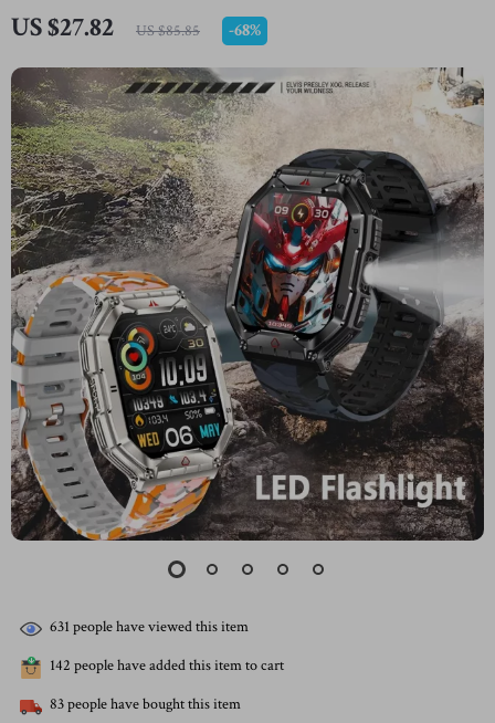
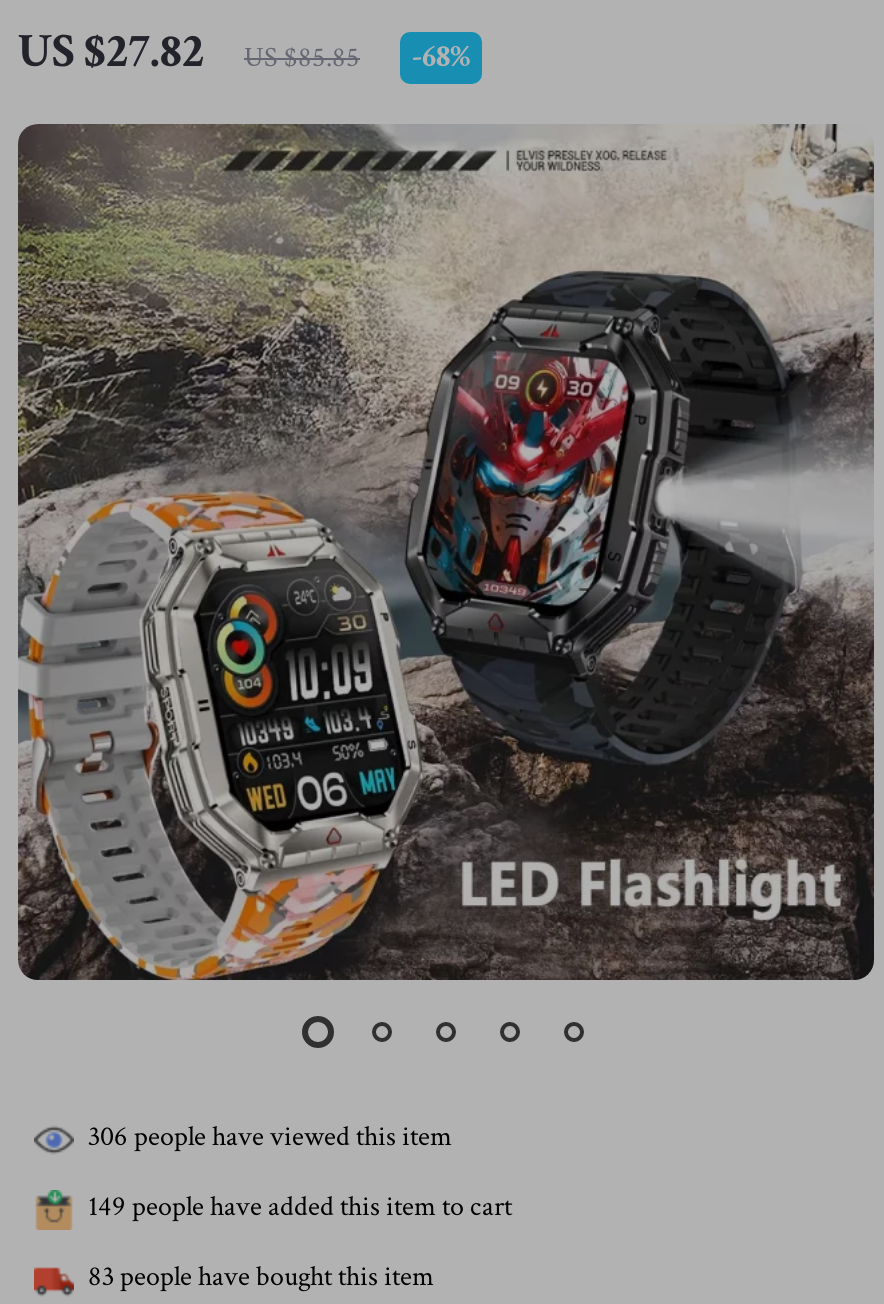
- 631 people have viewed this item
+ 306 people have viewed this item

- 142 people have added this item to cart
+ 149 people have added this item to cart
